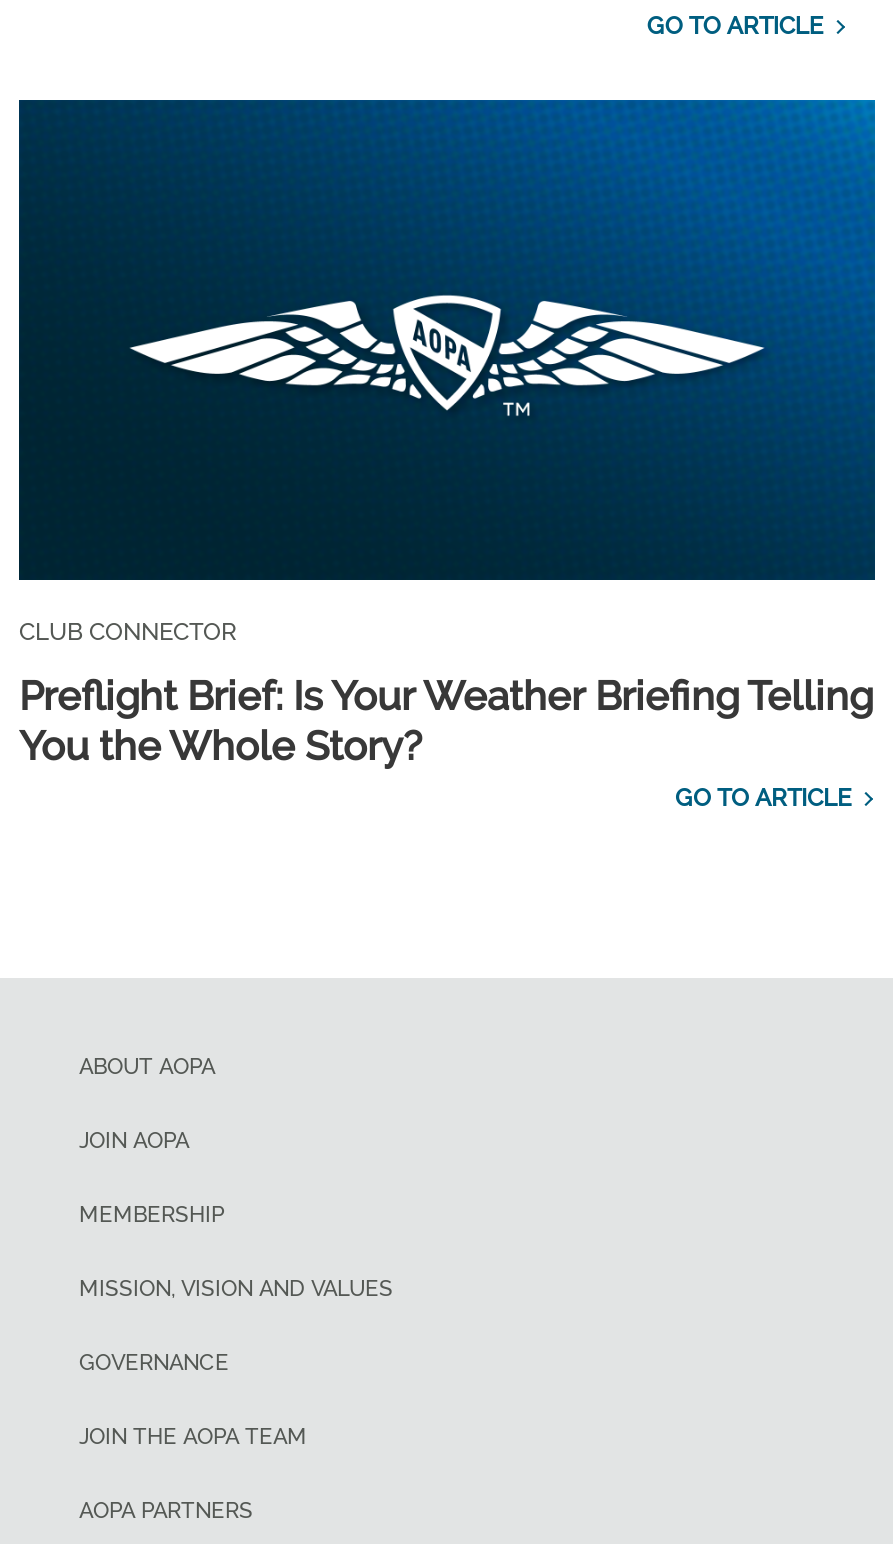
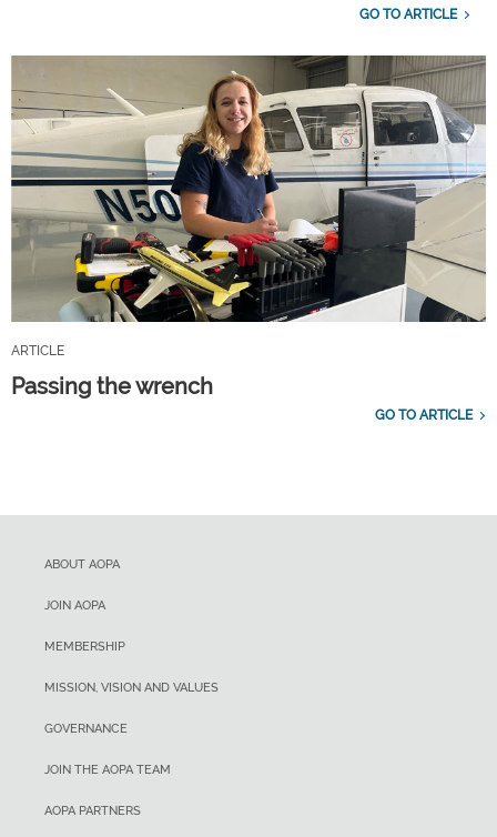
- [image]
- CLUB CONNECTOR
+ [image]
+ ARTICLE

- Preflight Brief: Is Your Weather Briefing Telling
- You the Whole Story?
+ Passing the wrench
